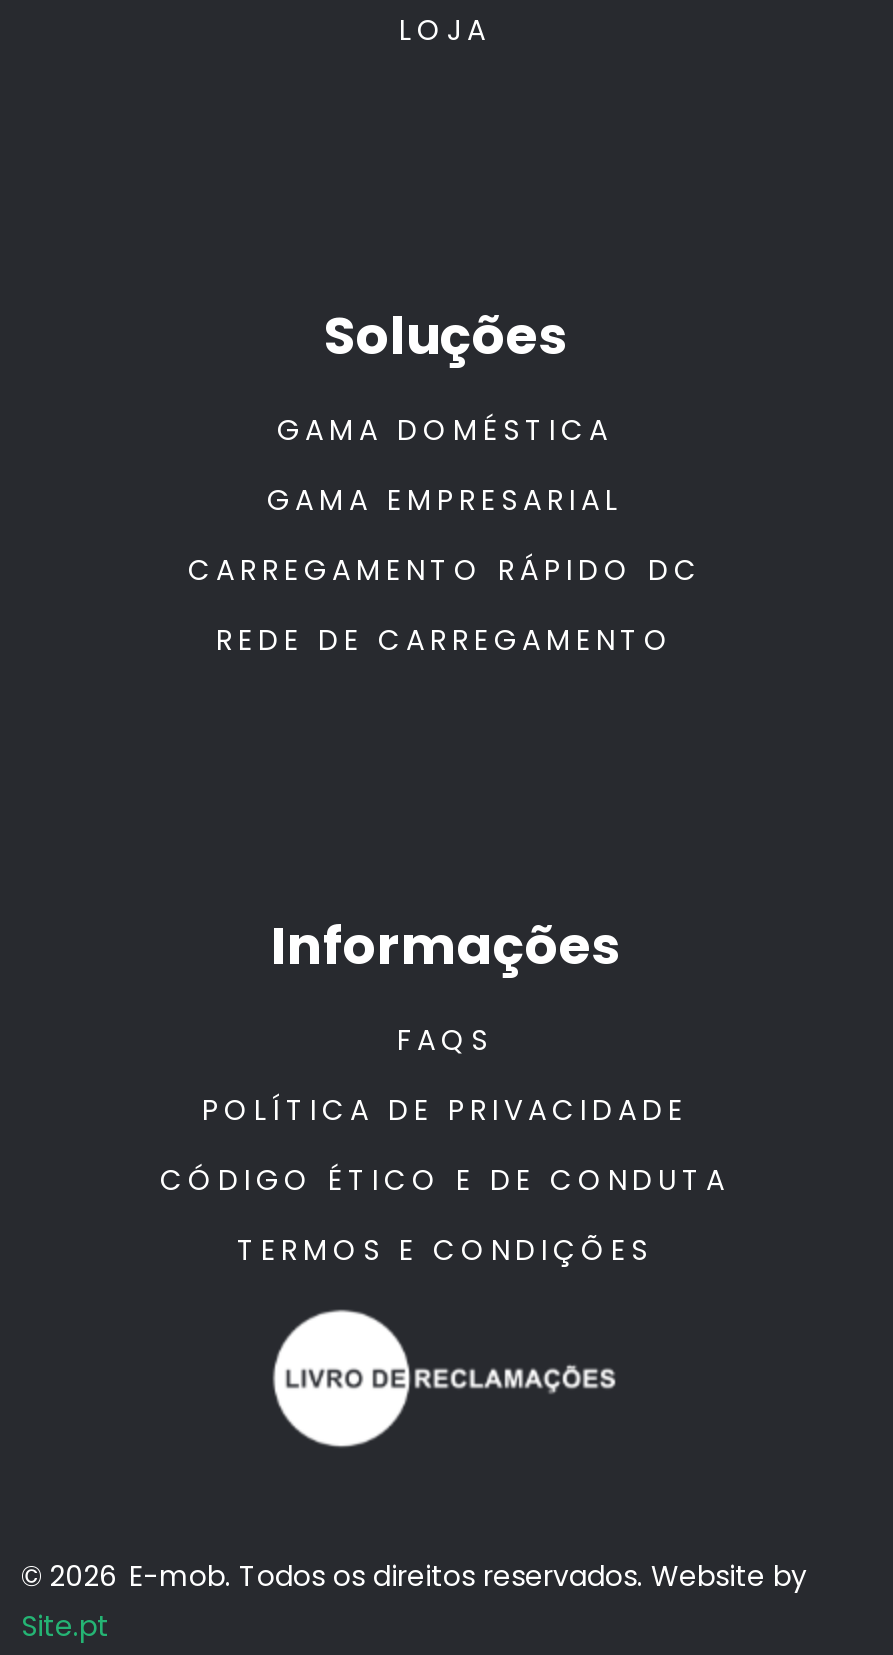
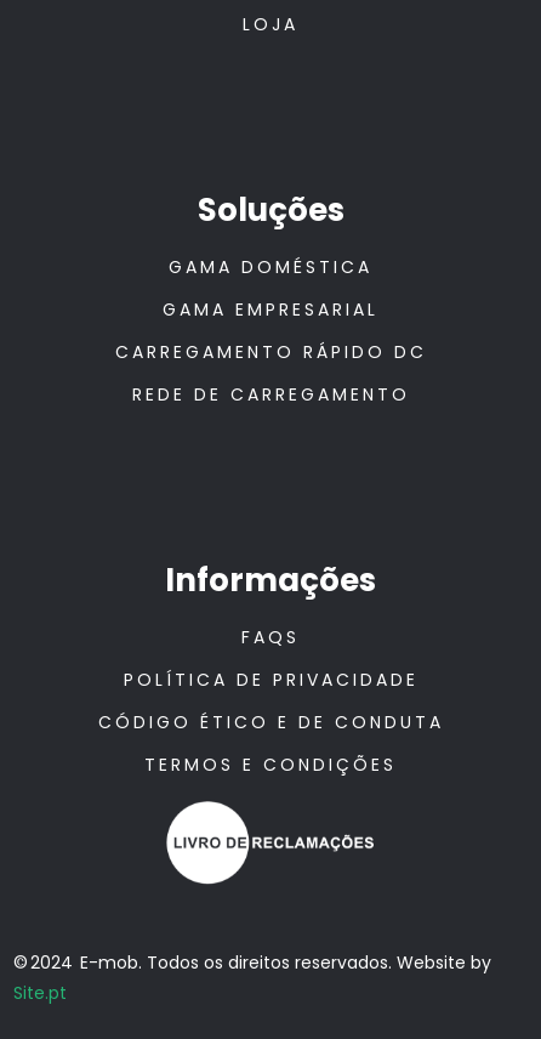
- © 2026 E-mob. Todos os direitos reservados. Website by
+ © 2024 E-mob. Todos os direitos reservados. Website by
